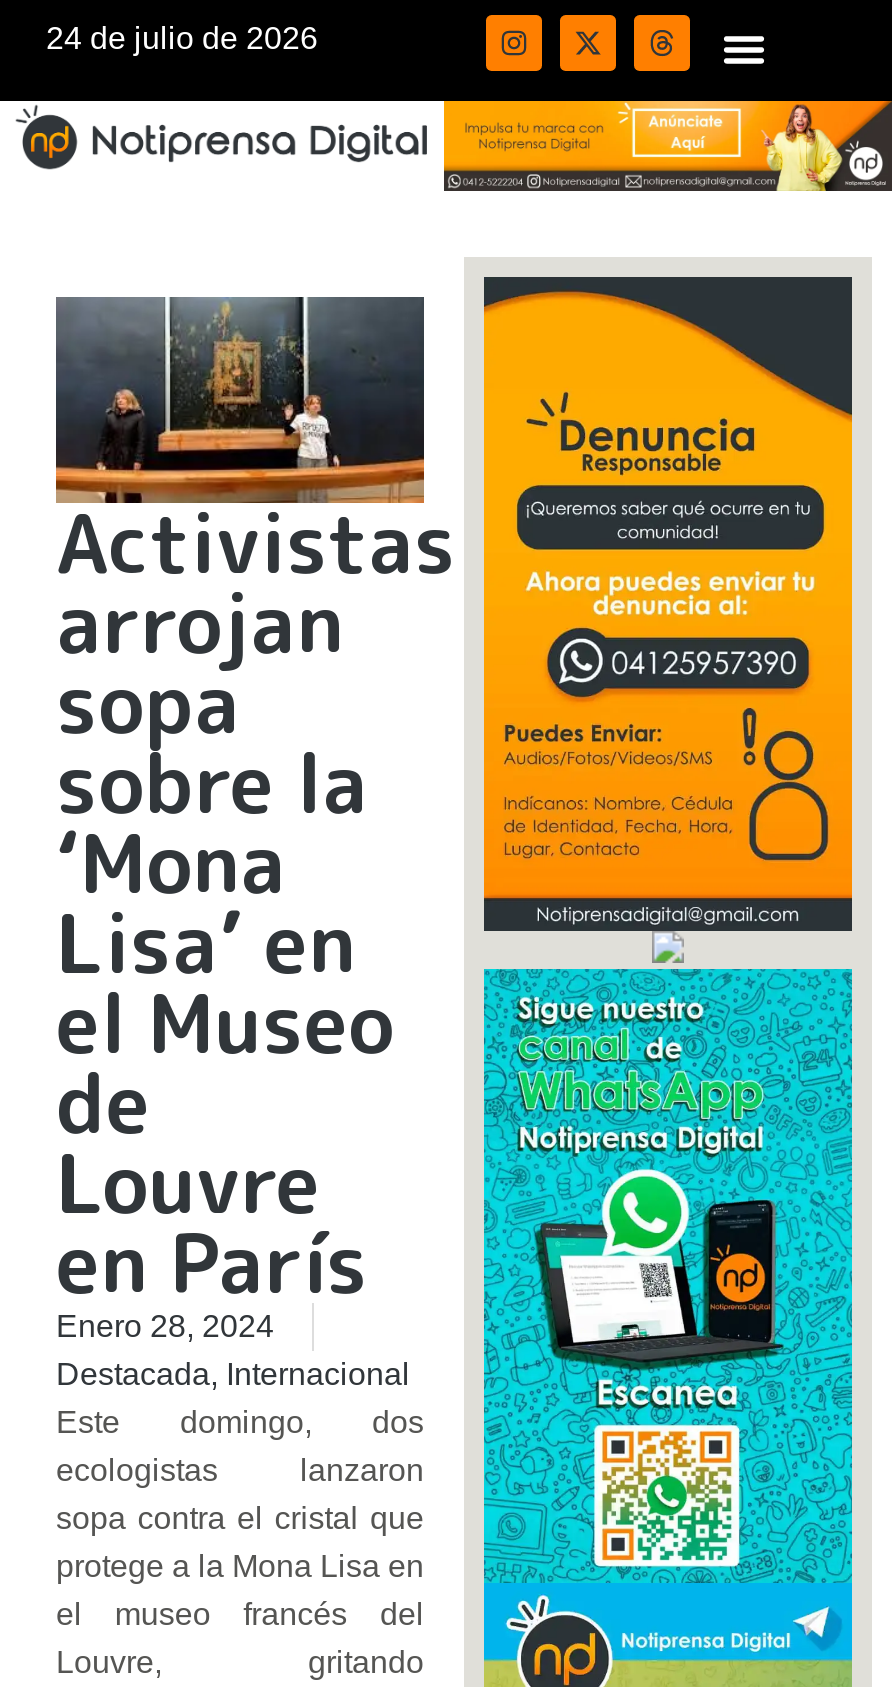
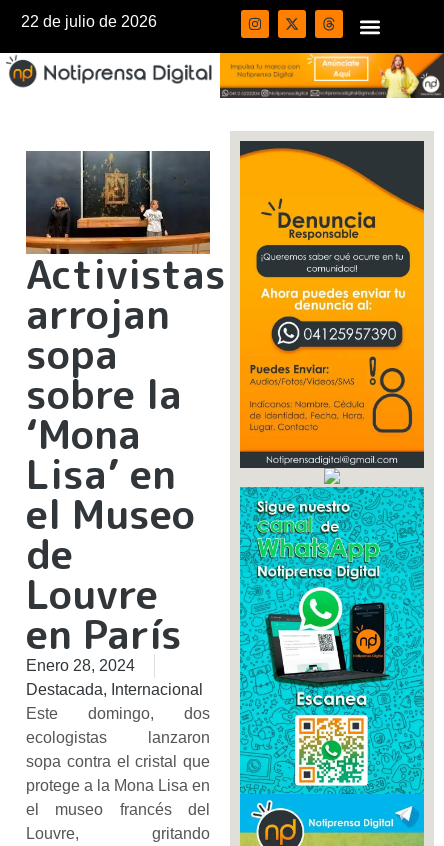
- 24 de julio de 2026
+ 22 de julio de 2026
